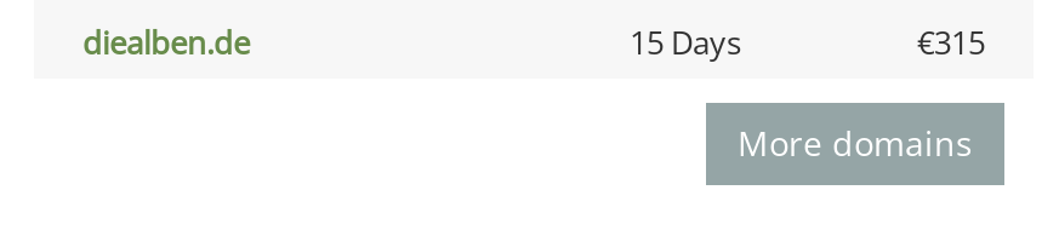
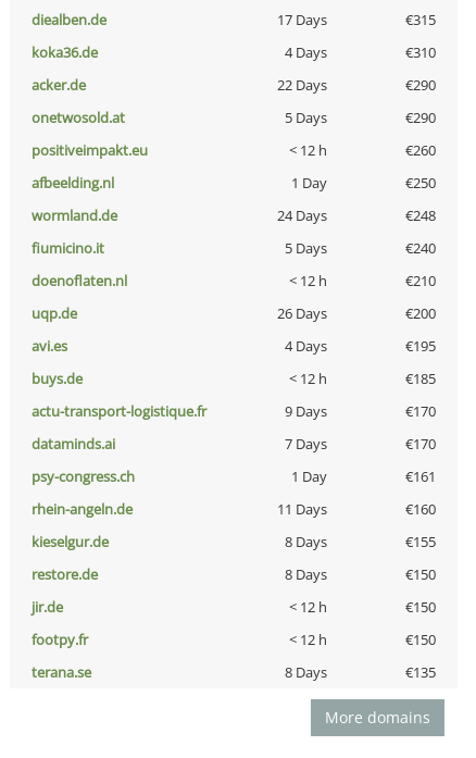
- 15 Days
+ 17 Days

+ koka36.de
+ 4 Days
+ €310
+ acker.de
+ 22 Days
+ €290
+ onetwosold.at
+ 5 Days
+ €290
+ positiveimpakt.eu
+ < 12 h
+ €260
+ afbeelding.nl
+ 1 Day
+ €250
+ wormland.de
+ 24 Days
+ €248
+ fiumicino.it
+ 5 Days
+ €240
+ doenoflaten.nl
+ < 12 h
+ €210
+ uqp.de
+ 26 Days
+ €200
+ avi.es
+ 4 Days
+ €195
+ buys.de
+ < 12 h
+ €185
+ actu-transport-logistique.fr
+ 9 Days
+ €170
+ dataminds.ai
+ 7 Days
+ €170
+ psy-congress.ch
+ 1 Day
+ €161
+ rhein-angeln.de
+ 11 Days
+ €160
+ kieselgur.de
+ 8 Days
+ €155
+ restore.de
+ 8 Days
+ €150
+ jir.de
+ < 12 h
+ €150
+ footpy.fr
+ < 12 h
+ €150
+ terana.se
+ 8 Days
+ €135
